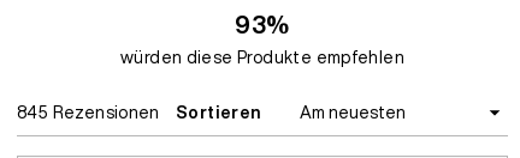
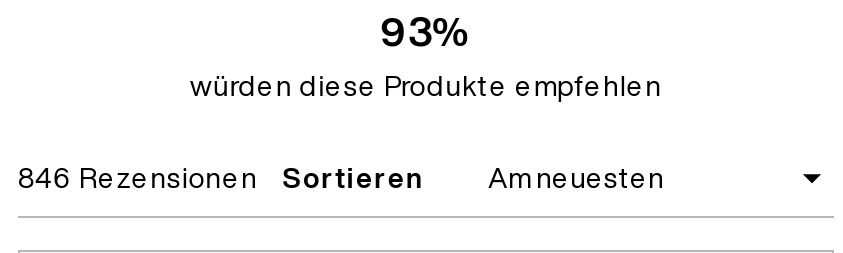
- 845 Rezensionen
+ 846 Rezensionen
